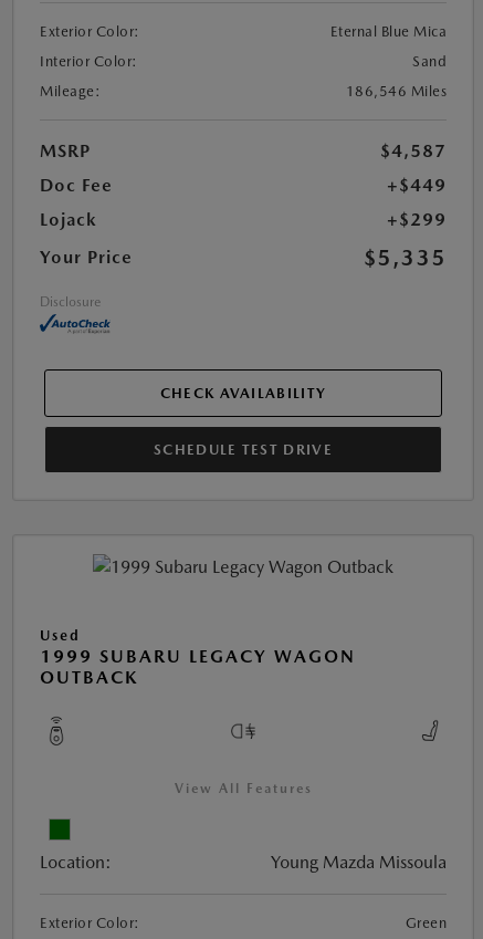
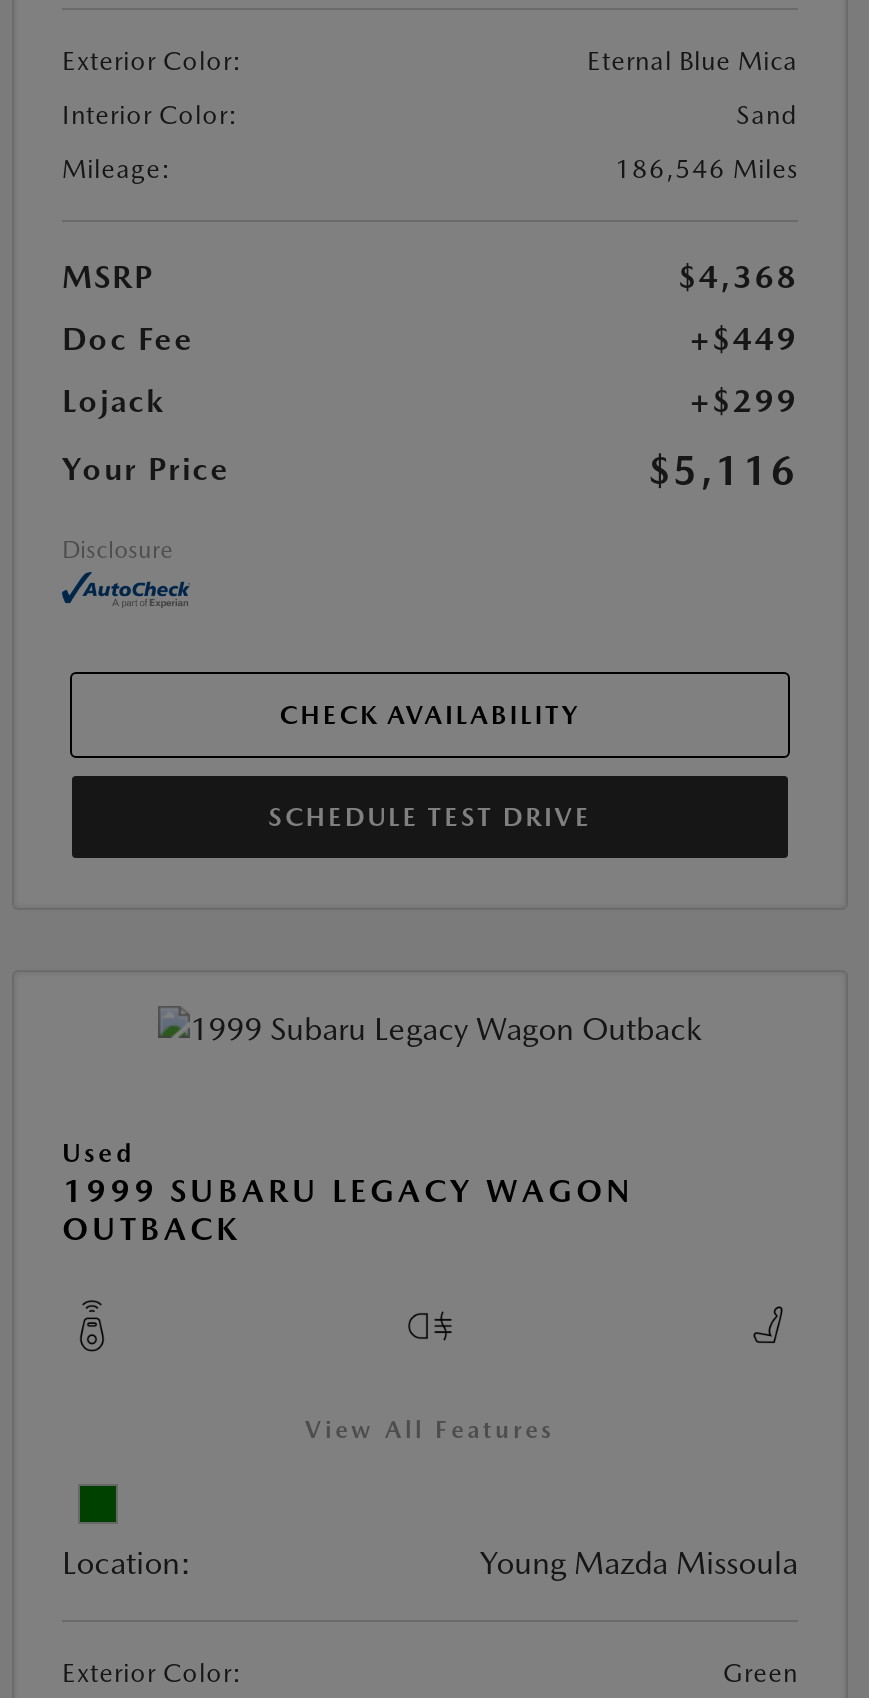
- $4,587
+ $4,368

- $5,335
+ $5,116
